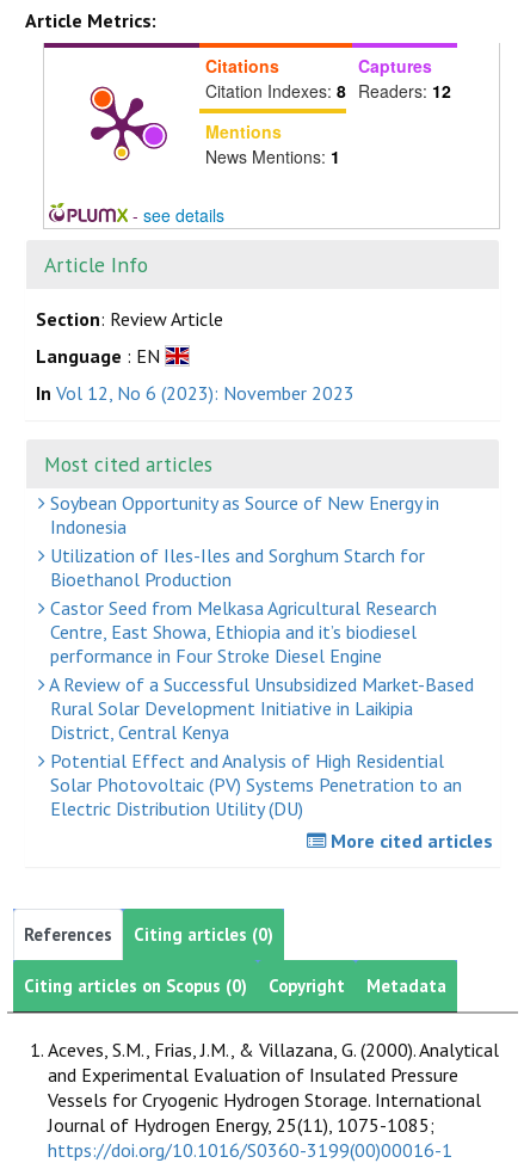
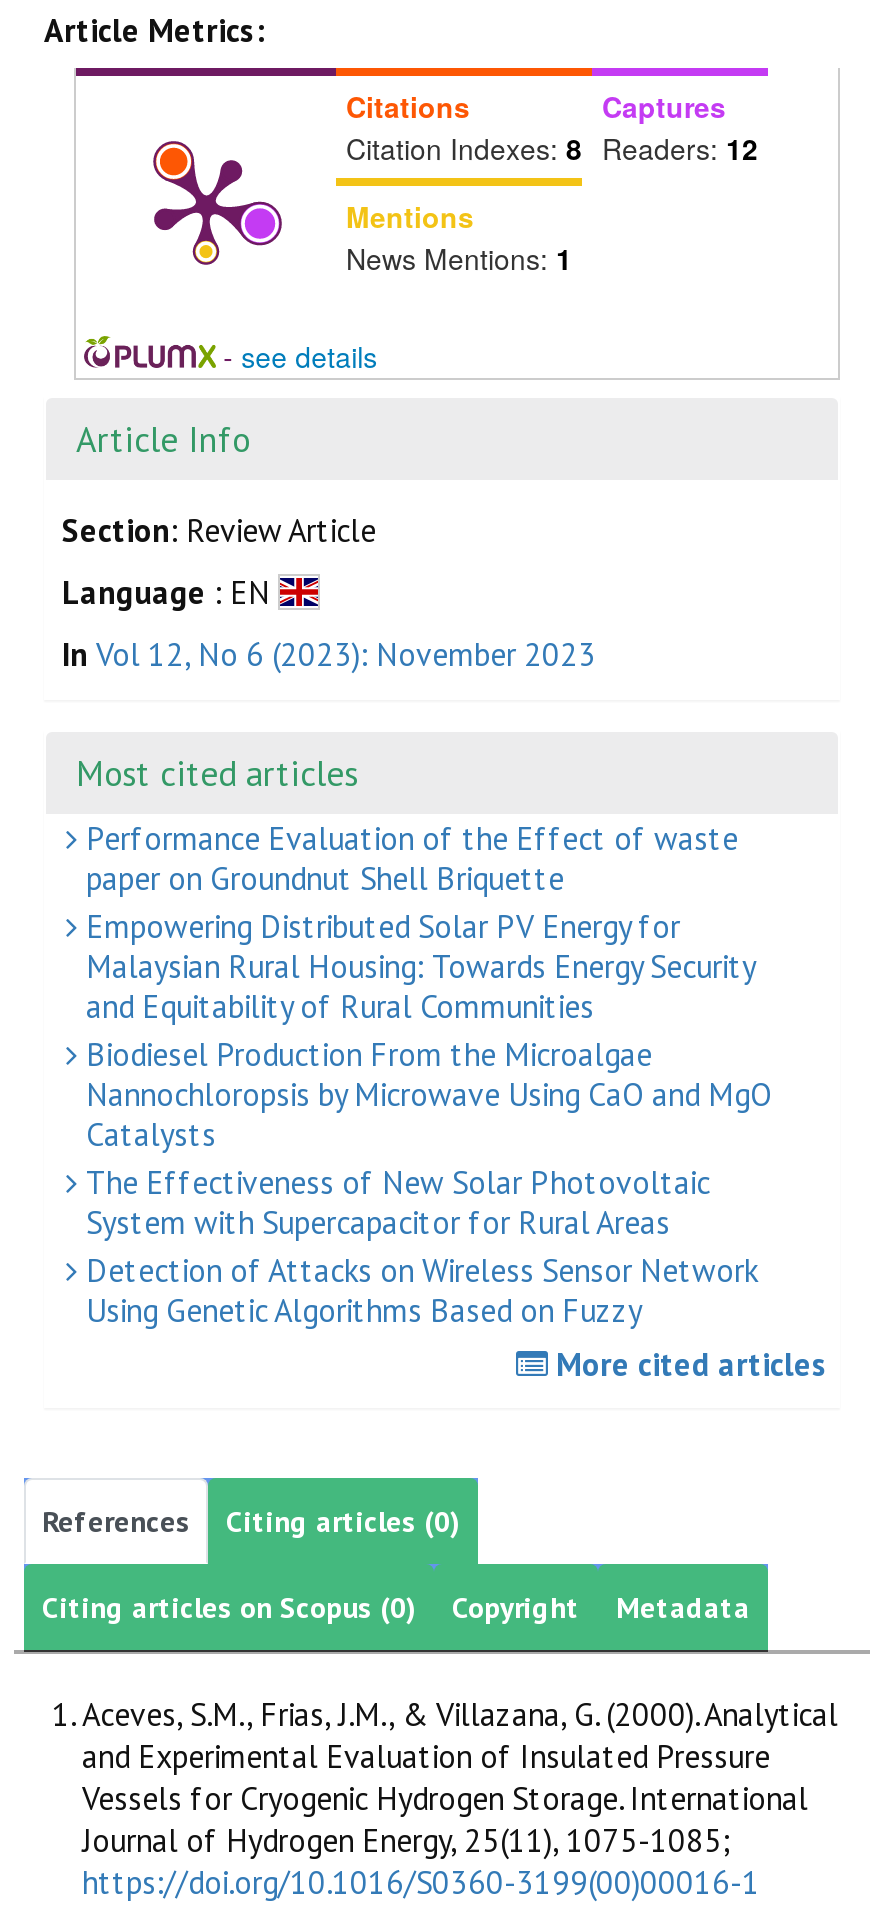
- Soybean Opportunity as Source of New Energy in
- Indonesia
- Utilization of Iles-Iles and Sorghum Starch for
- Bioethanol Production
- Castor Seed from Melkasa Agricultural Research
- Centre, East Showa, Ethiopia and it’s biodiesel
- performance in Four Stroke Diesel Engine
- A Review of a Successful Unsubsidized Market-Based
- Rural Solar Development Initiative in Laikipia
- District, Central Kenya
- Potential Effect and Analysis of High Residential
- Solar Photovoltaic (PV) Systems Penetration to an
- Electric Distribution Utility (DU)
+ Performance Evaluation of the Effect of waste
+ paper on Groundnut Shell Briquette
+ Empowering Distributed Solar PV Energy for
+ Malaysian Rural Housing: Towards Energy Security
+ and Equitability of Rural Communities
+ Biodiesel Production From the Microalgae
+ Nannochloropsis by Microwave Using CaO and MgO
+ Catalysts
+ The Effectiveness of New Solar Photovoltaic
+ System with Supercapacitor for Rural Areas
+ Detection of Attacks on Wireless Sensor Network
+ Using Genetic Algorithms Based on Fuzzy
